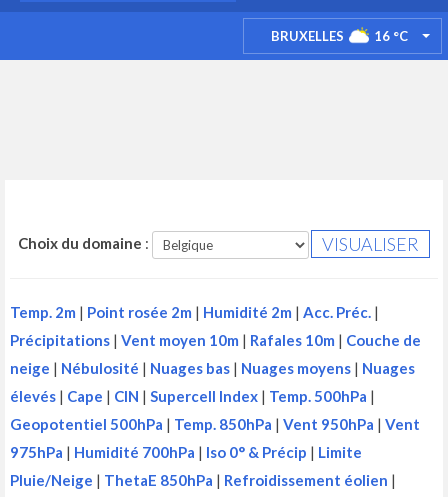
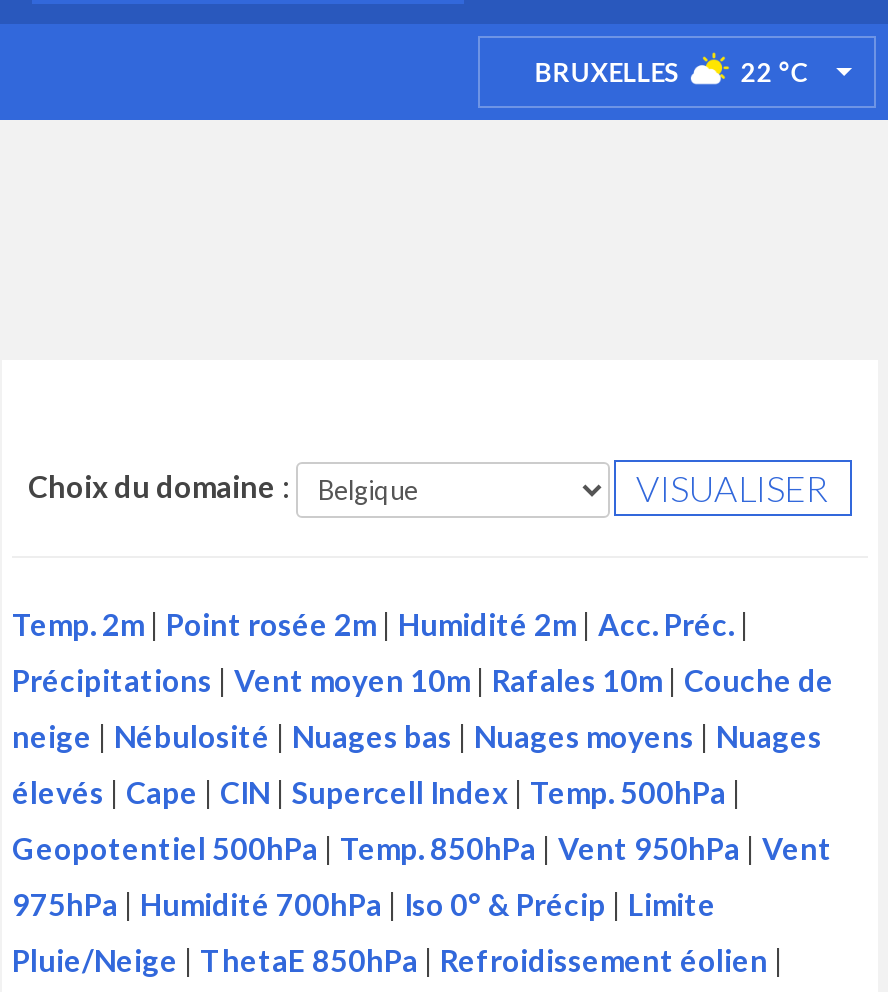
- 16 °C
+ 22 °C
